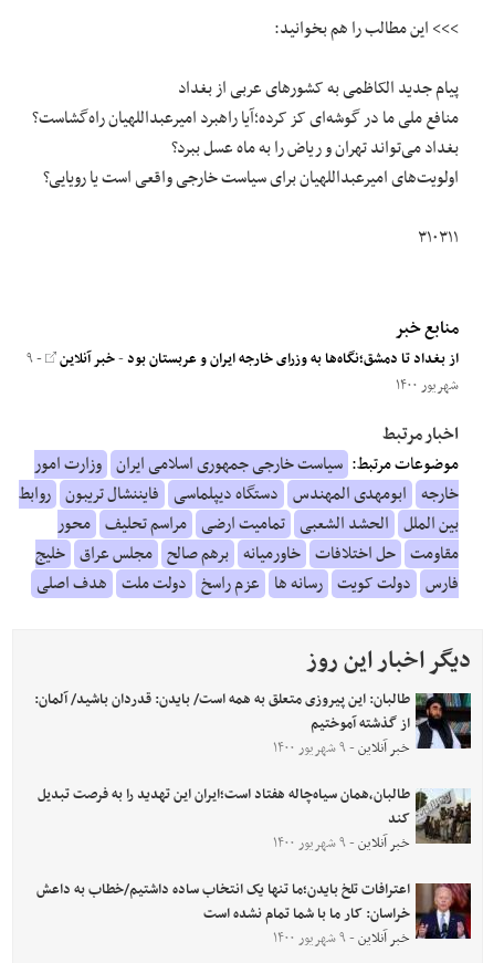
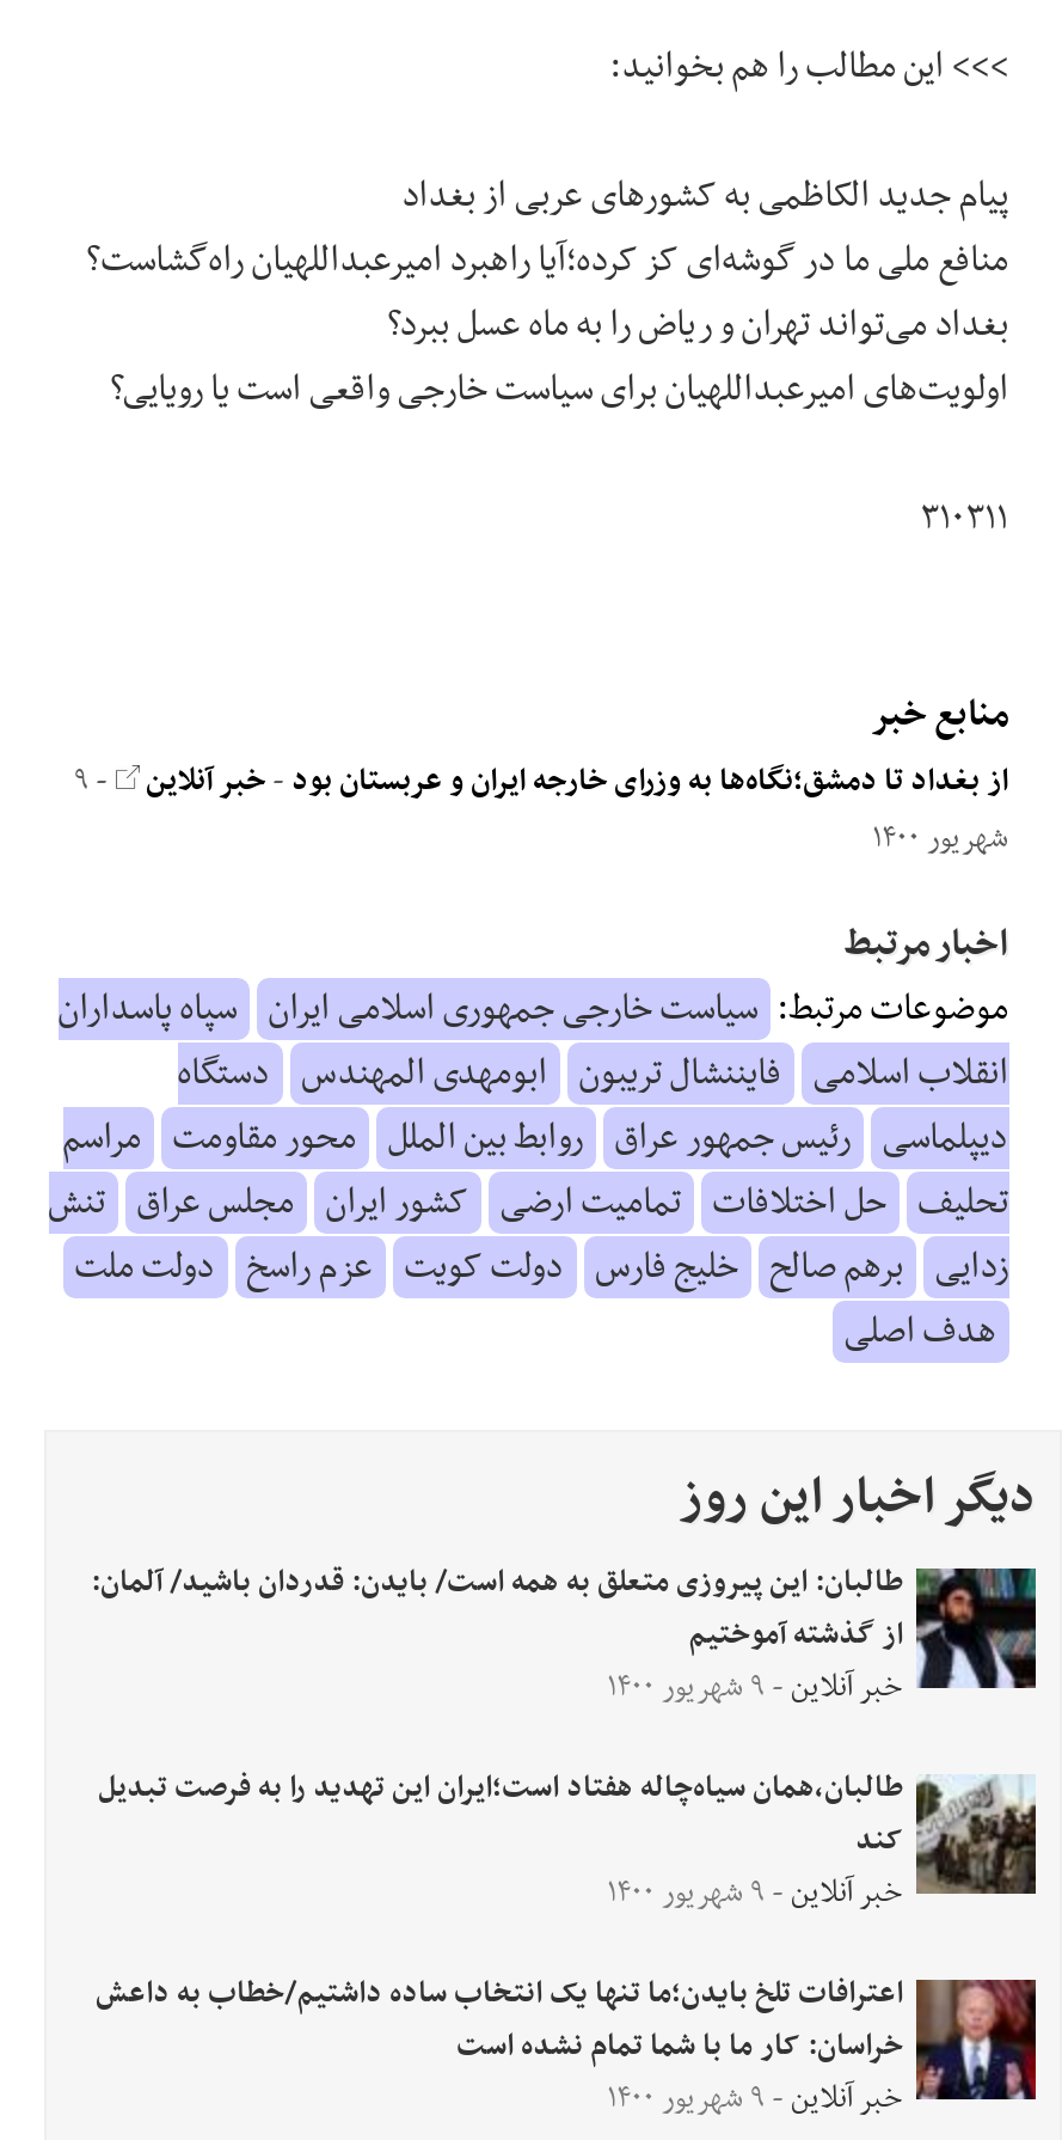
- موضوعات مرتبط: سیاست خارجی جمهوری اسلامی ایران وزارت امور
- خارجه ابومهدی المهندس دستگاه دیپلماسی فایننشال تریبون روابط
- بین الملل الحشد الشعبی تمامیت ارضی مراسم تحلیف محور
- مقاومت حل اختلافات خاورمیانه برهم صالح مجلس عراق خلیج
- فارس دولت کویت رسانه ها عزم راسخ دولت ملت هدف اصلی
+ موضوعات مرتبط: سیاست خارجی جمهوری اسلامی ایران سپاه پاسداران
+ انقلاب اسلامی فایننشال تریبون ابومهدی المهندس دستگاه
+ دیپلماسی رئیس جمهور عراق روابط بین الملل محور مقاومت مراسم
+ تحلیف حل اختلافات تمامیت ارضی کشور ایران مجلس عراق تنش
+ زدایی برهم صالح خلیج فارس دولت کویت عزم راسخ دولت ملت
+ هدف اصلی
